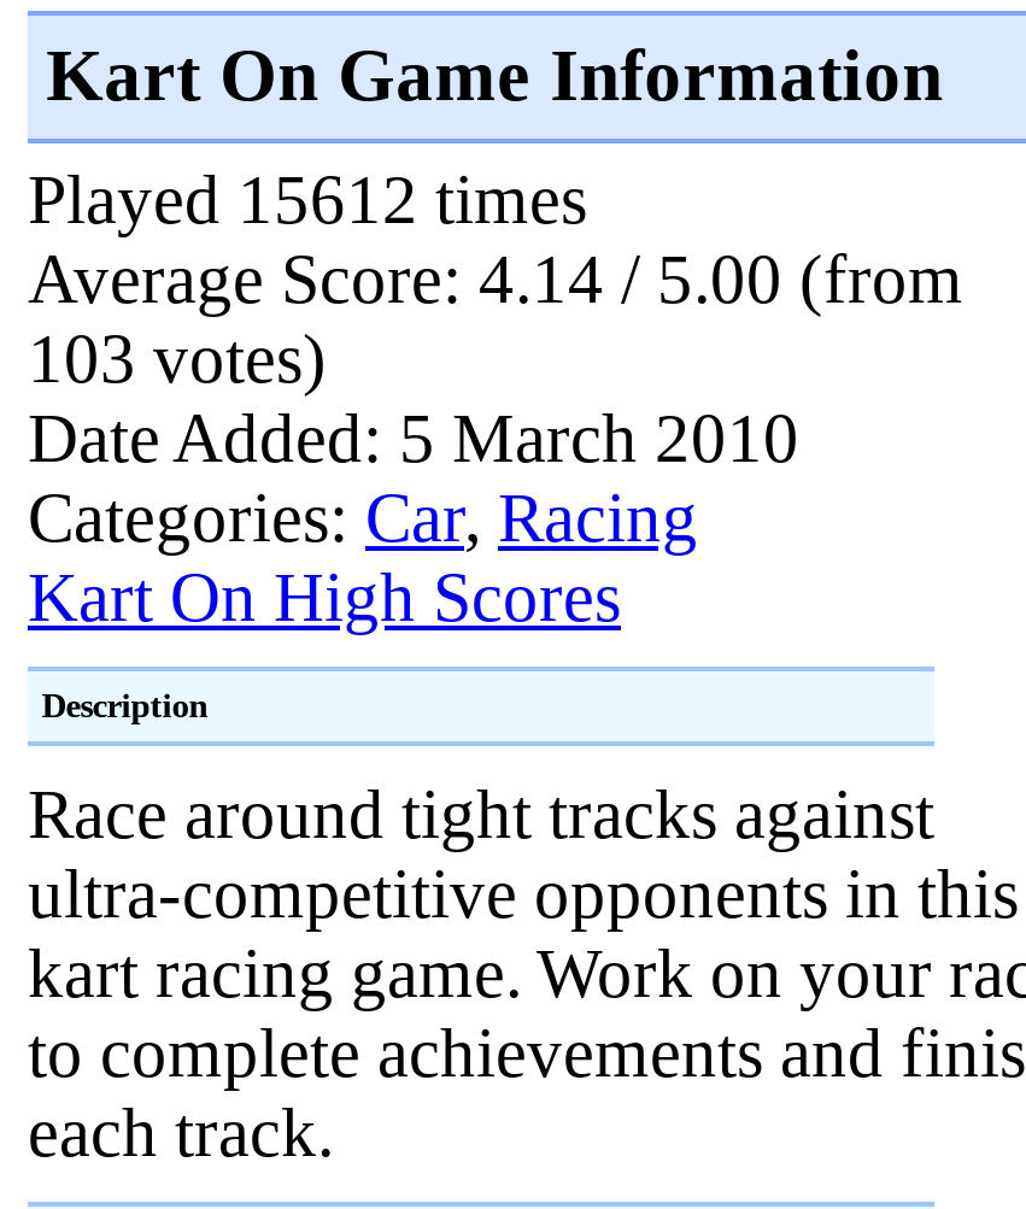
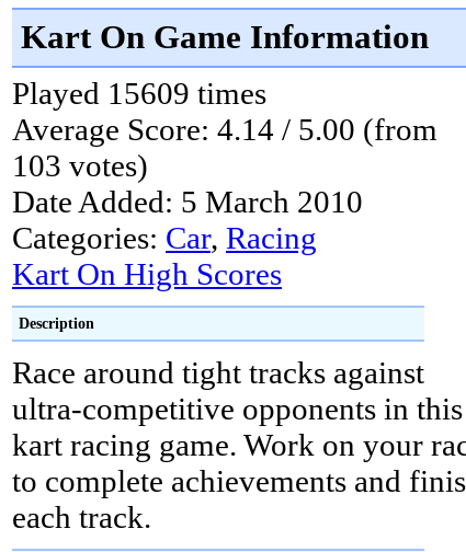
- Played 15612 times
+ Played 15609 times
